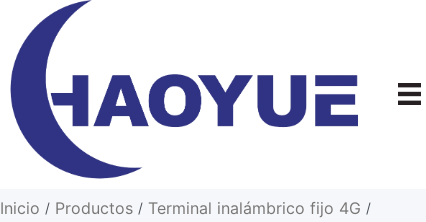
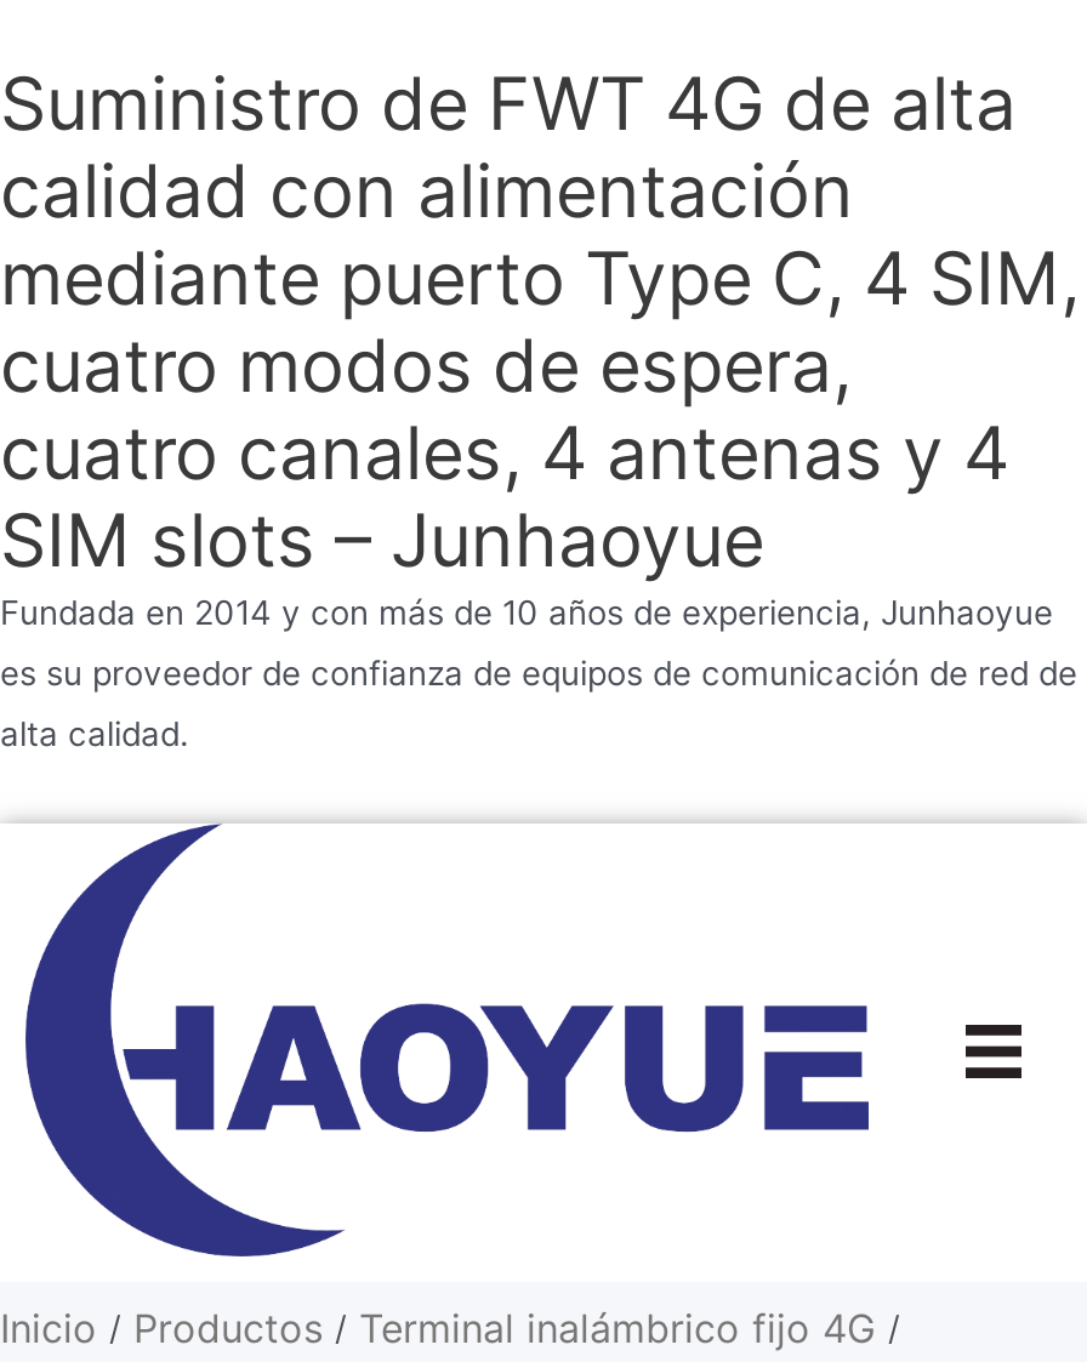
+ Suministro de FWT 4G de alta
+ calidad con alimentación
+ mediante puerto Type C, 4 SIM,
+ cuatro modos de espera,
+ cuatro canales, 4 antenas y 4
+ SIM slots – Junhaoyue
+ Fundada en 2014 y con más de 10 años de experiencia, Junhaoyue
+ es su proveedor de confianza de equipos de comunicación de red de
+ alta calidad.
